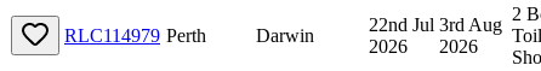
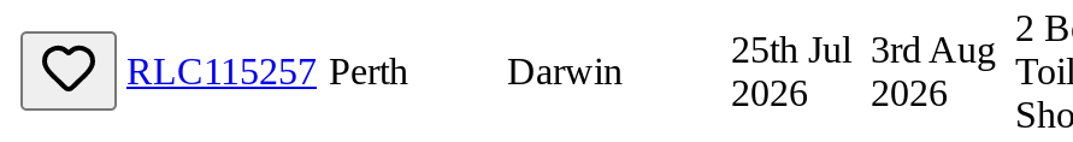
- 22nd Jul 3rd Aug
+ 25th Jul 3rd Aug

- RLC114979 Perth
+ RLC115257 Perth
